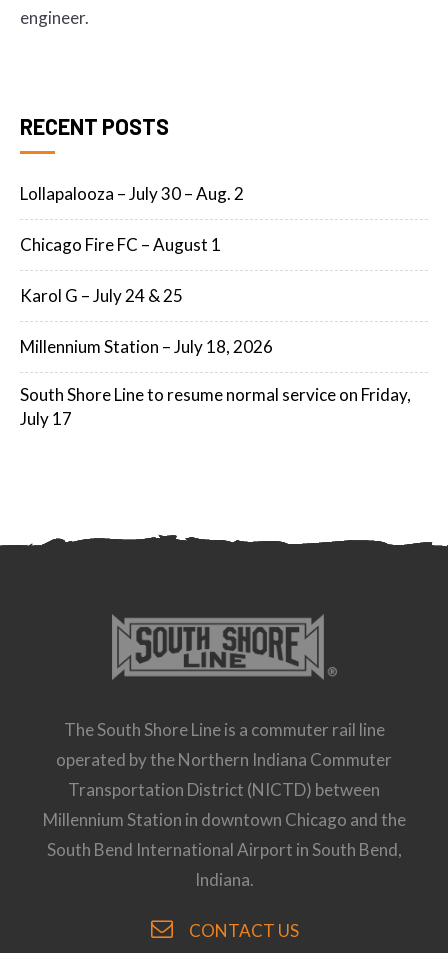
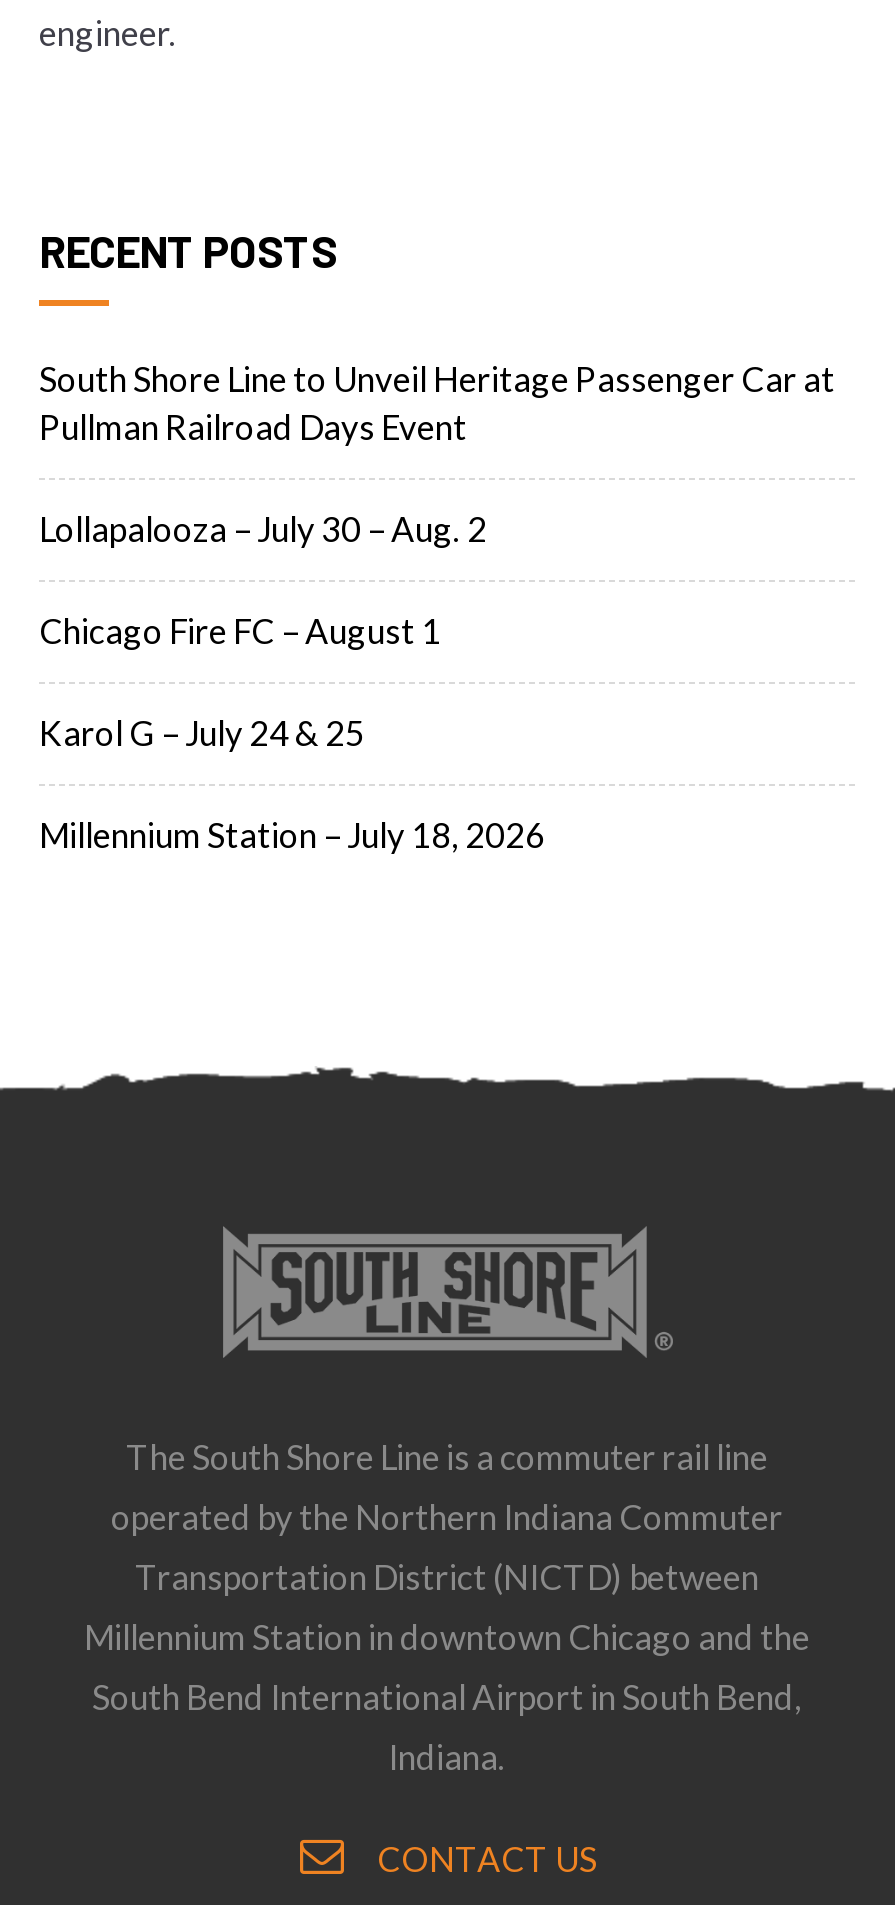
+ South Shore Line to Unveil Heritage Passenger Car at
+ Pullman Railroad Days Event

moved down: Lollapalooza – July 30 – Aug. 2 | Chicago Fire FC – August 1 | Karol G – July 24 & 25 | Millennium Station – July 18, 2026

- South Shore Line to resume normal service on Friday,
- July 17
